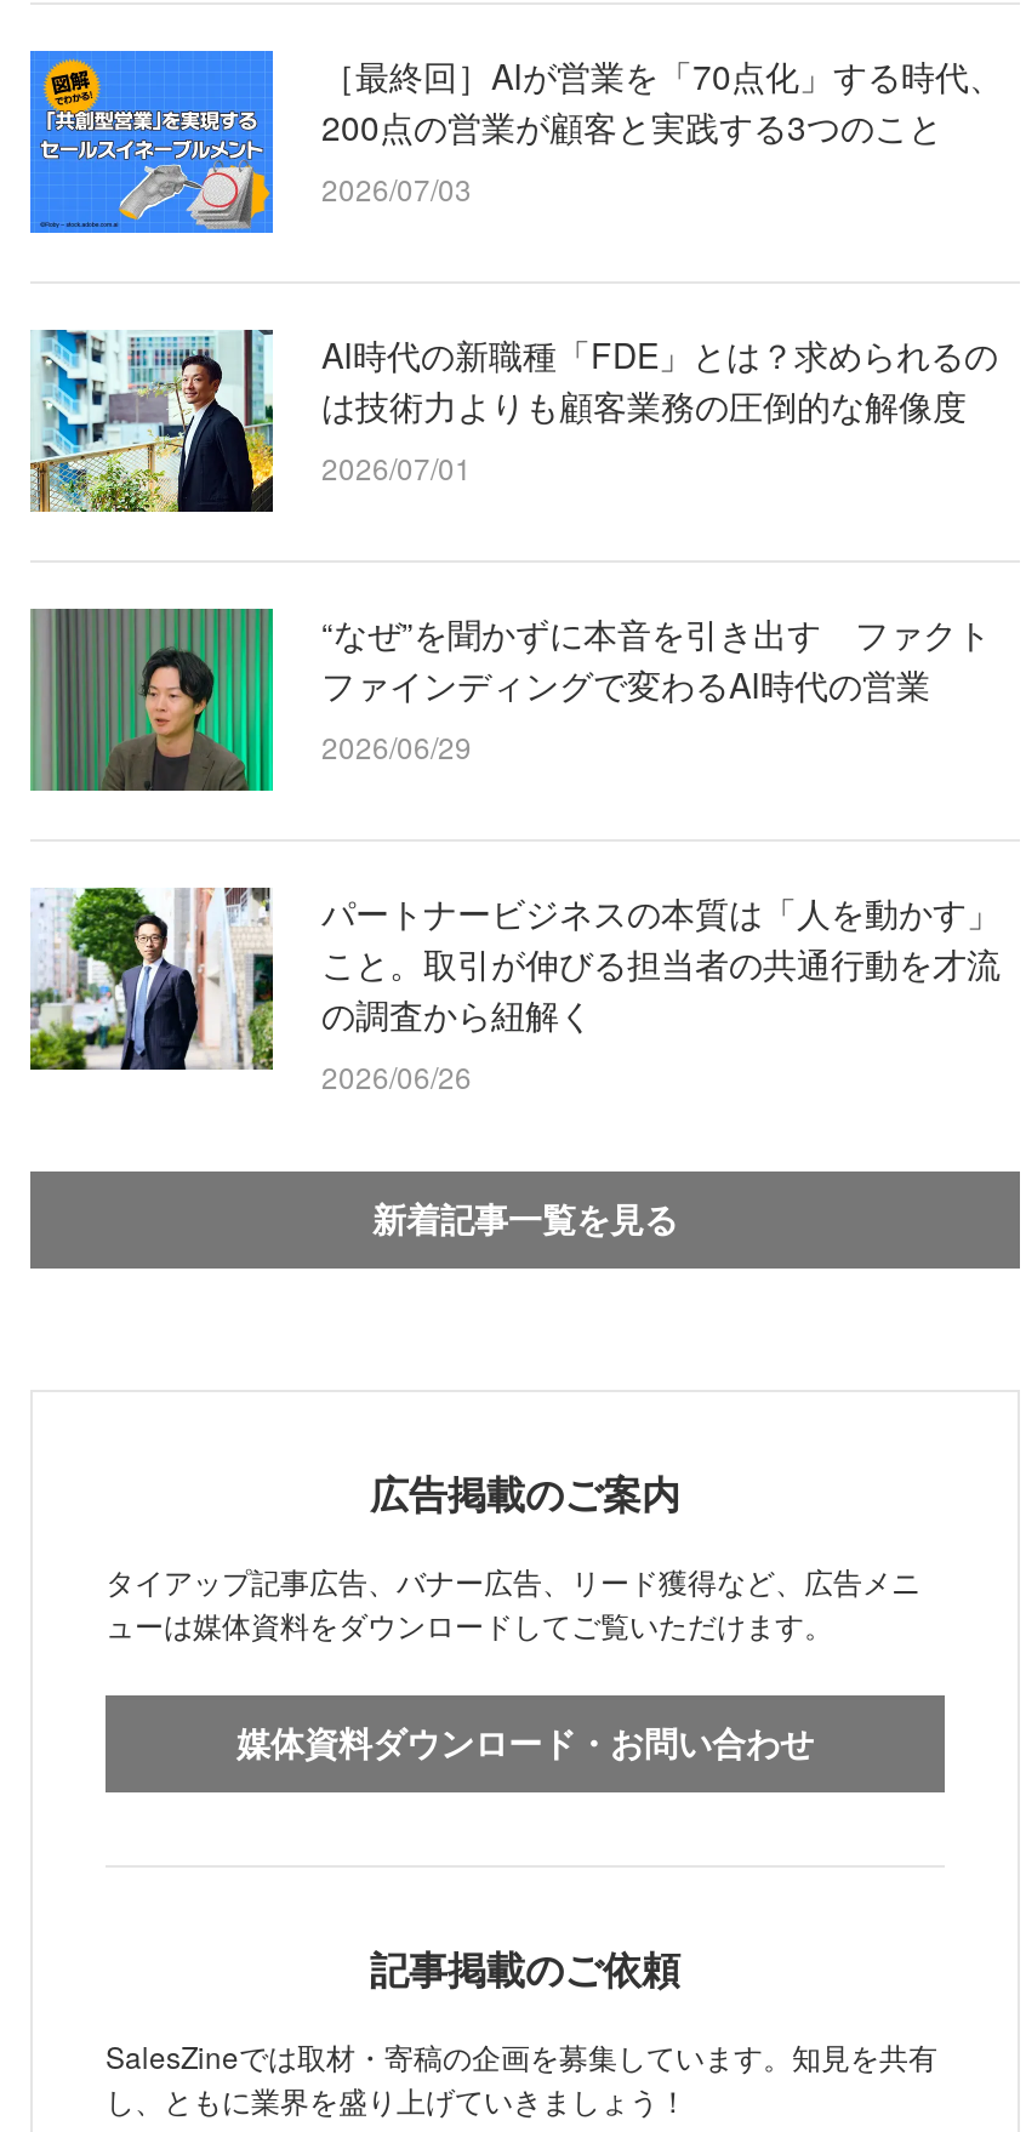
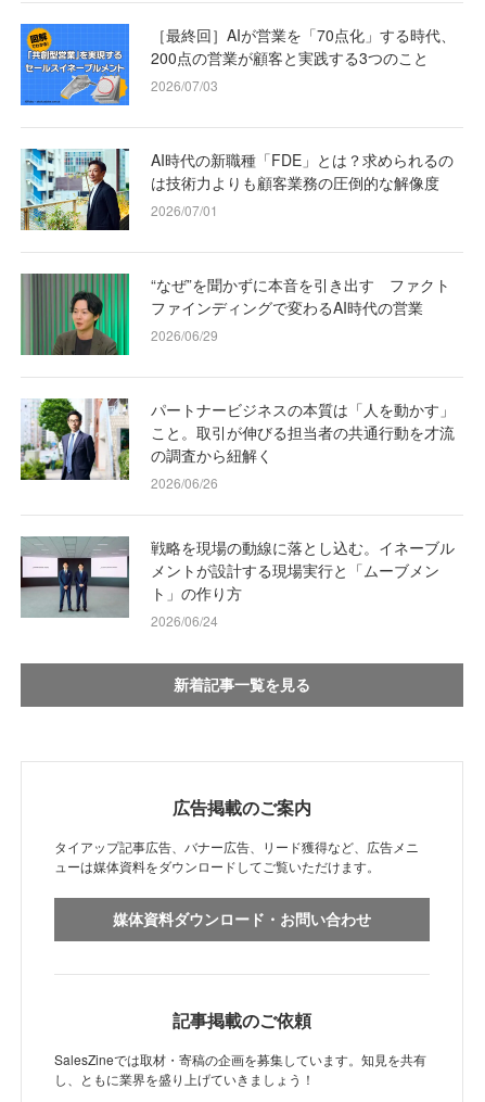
+ [image]
+ 戦略を現場の動線に落とし込む。イネーブル
+ メントが設計する現場実行と「ムーブメン
+ ト」の作り方
+ 2026/06/24
